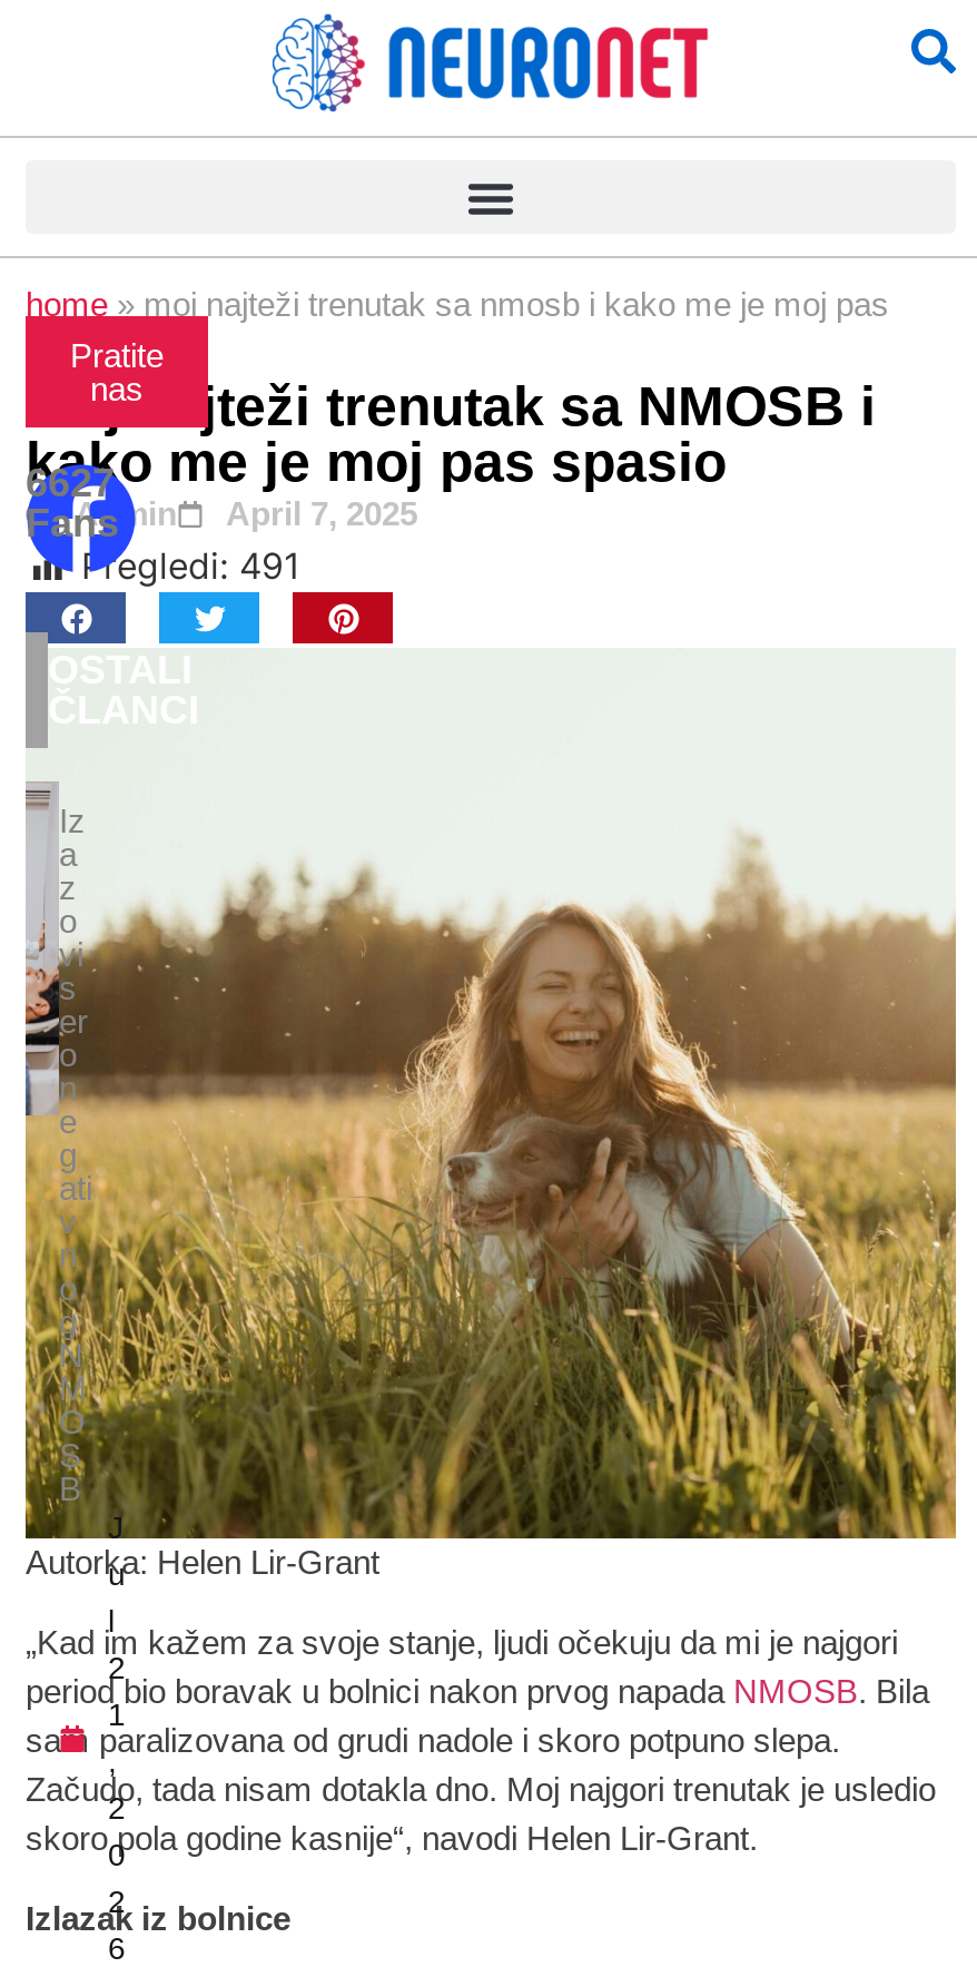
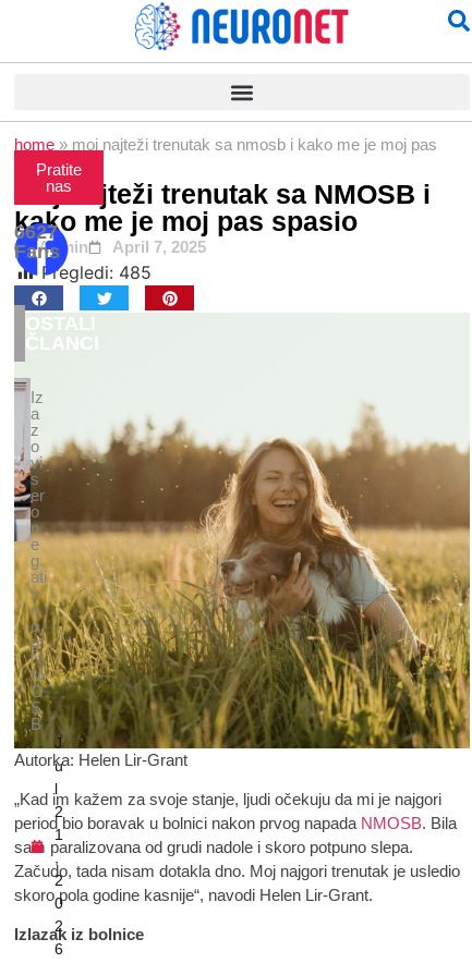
- Pregledi: 491
+ Pregledi: 485
